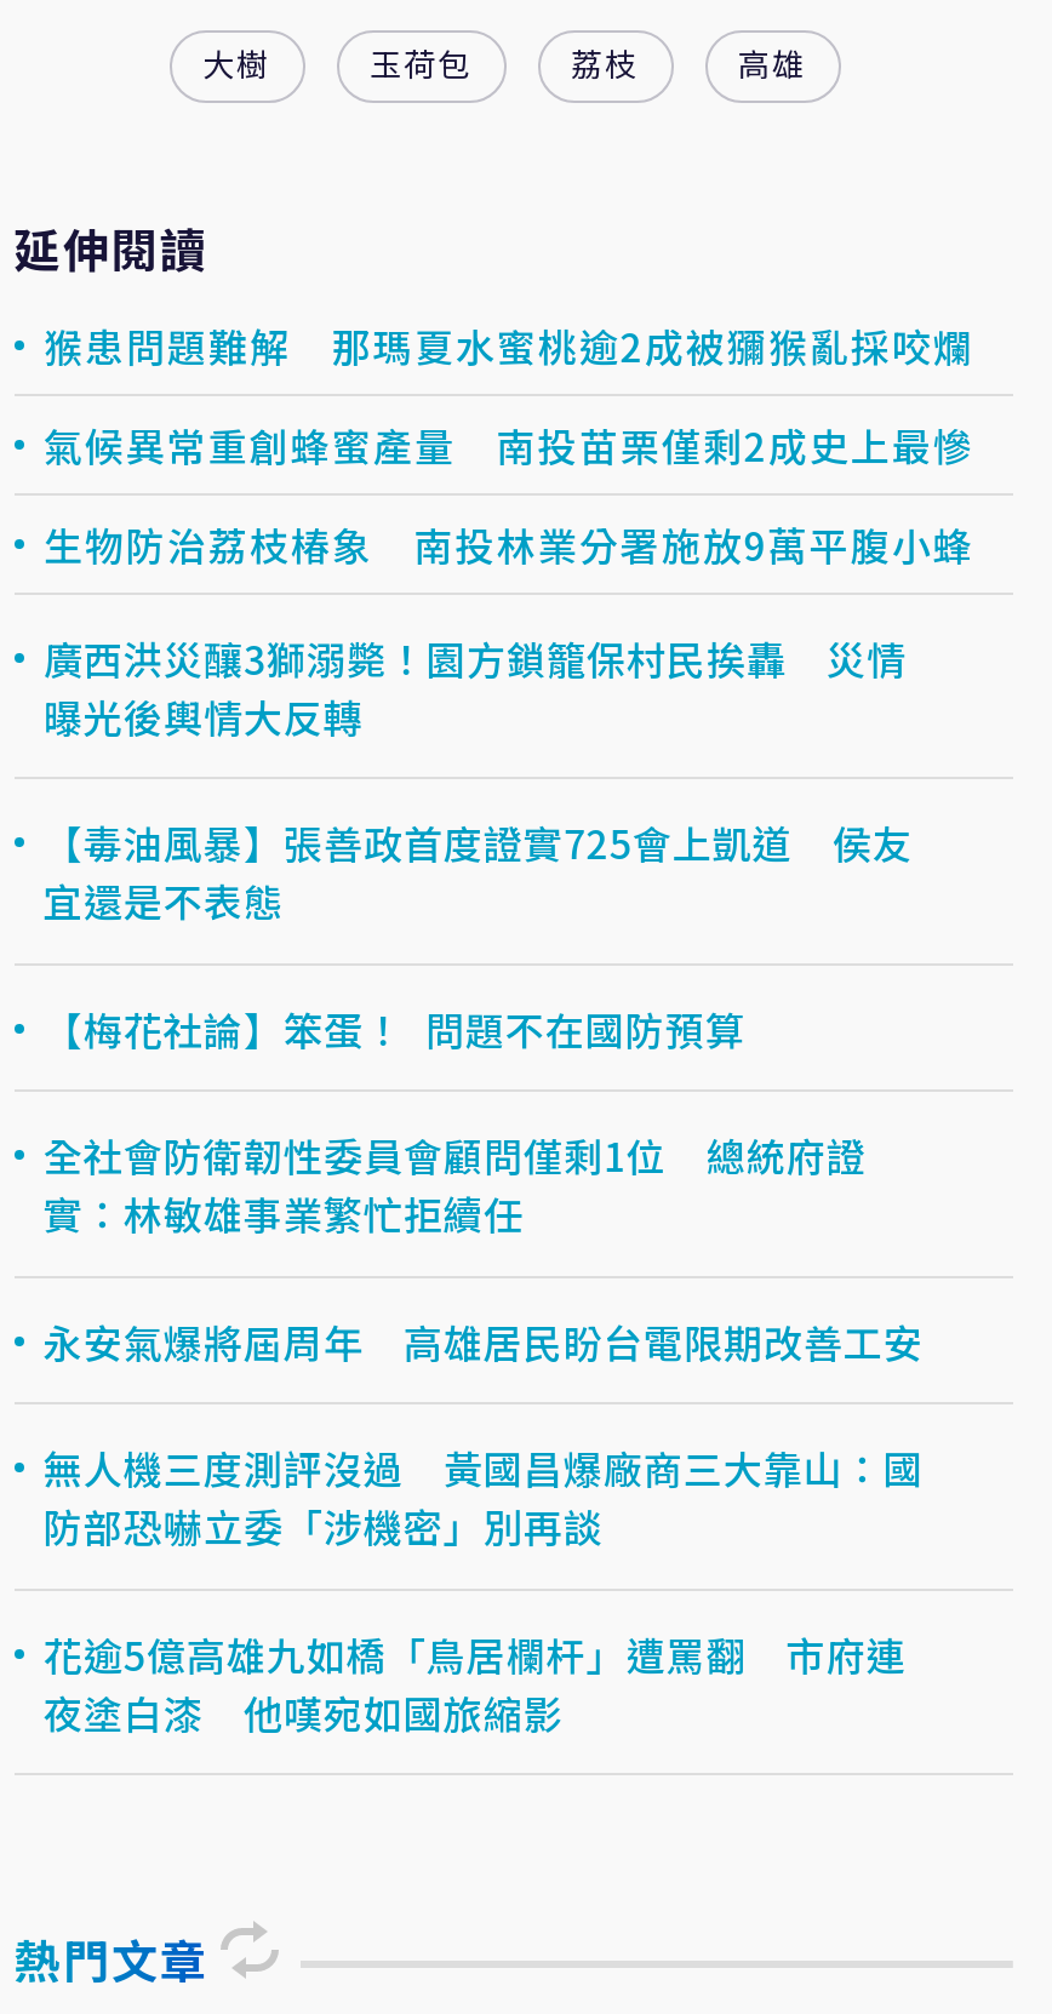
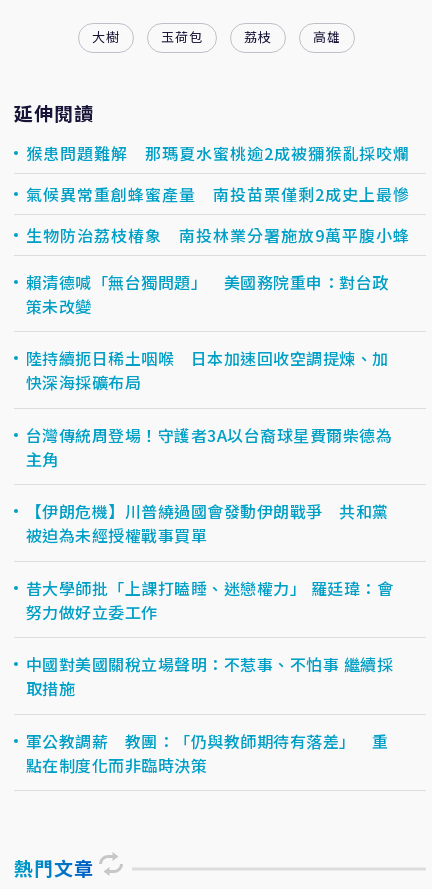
- 廣西洪災釀3獅溺斃！園方鎖籠保村民挨轟 災情
- 曝光後輿情大反轉
+ 賴清德喊「無台獨問題」 美國務院重申：對台政
+ 策未改變

- 【毒油風暴】張善政首度證實725會上凱道 侯友
- 宜還是不表態
+ 陸持續扼日稀土咽喉 日本加速回收空調提煉、加
+ 快深海採礦布局

- 【梅花社論】笨蛋！ 問題不在國防預算
+ 台灣傳統周登場！守護者3A以台裔球星費爾柴德為
+ 主角

- 全社會防衛韌性委員會顧問僅剩1位 總統府證
- 實：林敏雄事業繁忙拒續任
+ 【伊朗危機】川普繞過國會發動伊朗戰爭 共和黨
+ 被迫為未經授權戰事買單

- 永安氣爆將屆周年 高雄居民盼台電限期改善工安
+ 昔大學師批「上課打瞌睡、迷戀權力」 羅廷瑋：會
+ 努力做好立委工作

- 無人機三度測評沒過 黃國昌爆廠商三大靠山：國
- 防部恐嚇立委「涉機密」別再談
+ 中國對美國關稅立場聲明：不惹事、不怕事 繼續採
+ 取措施

- 花逾5億高雄九如橋「鳥居欄杆」遭罵翻 市府連
- 夜塗白漆 他嘆宛如國旅縮影
+ 軍公教調薪 教團：「仍與教師期待有落差」 重
+ 點在制度化而非臨時決策
